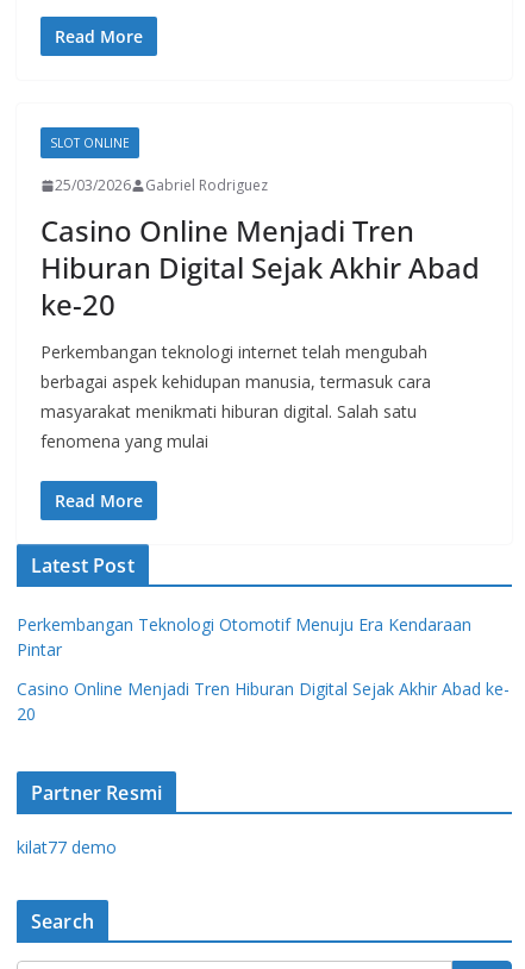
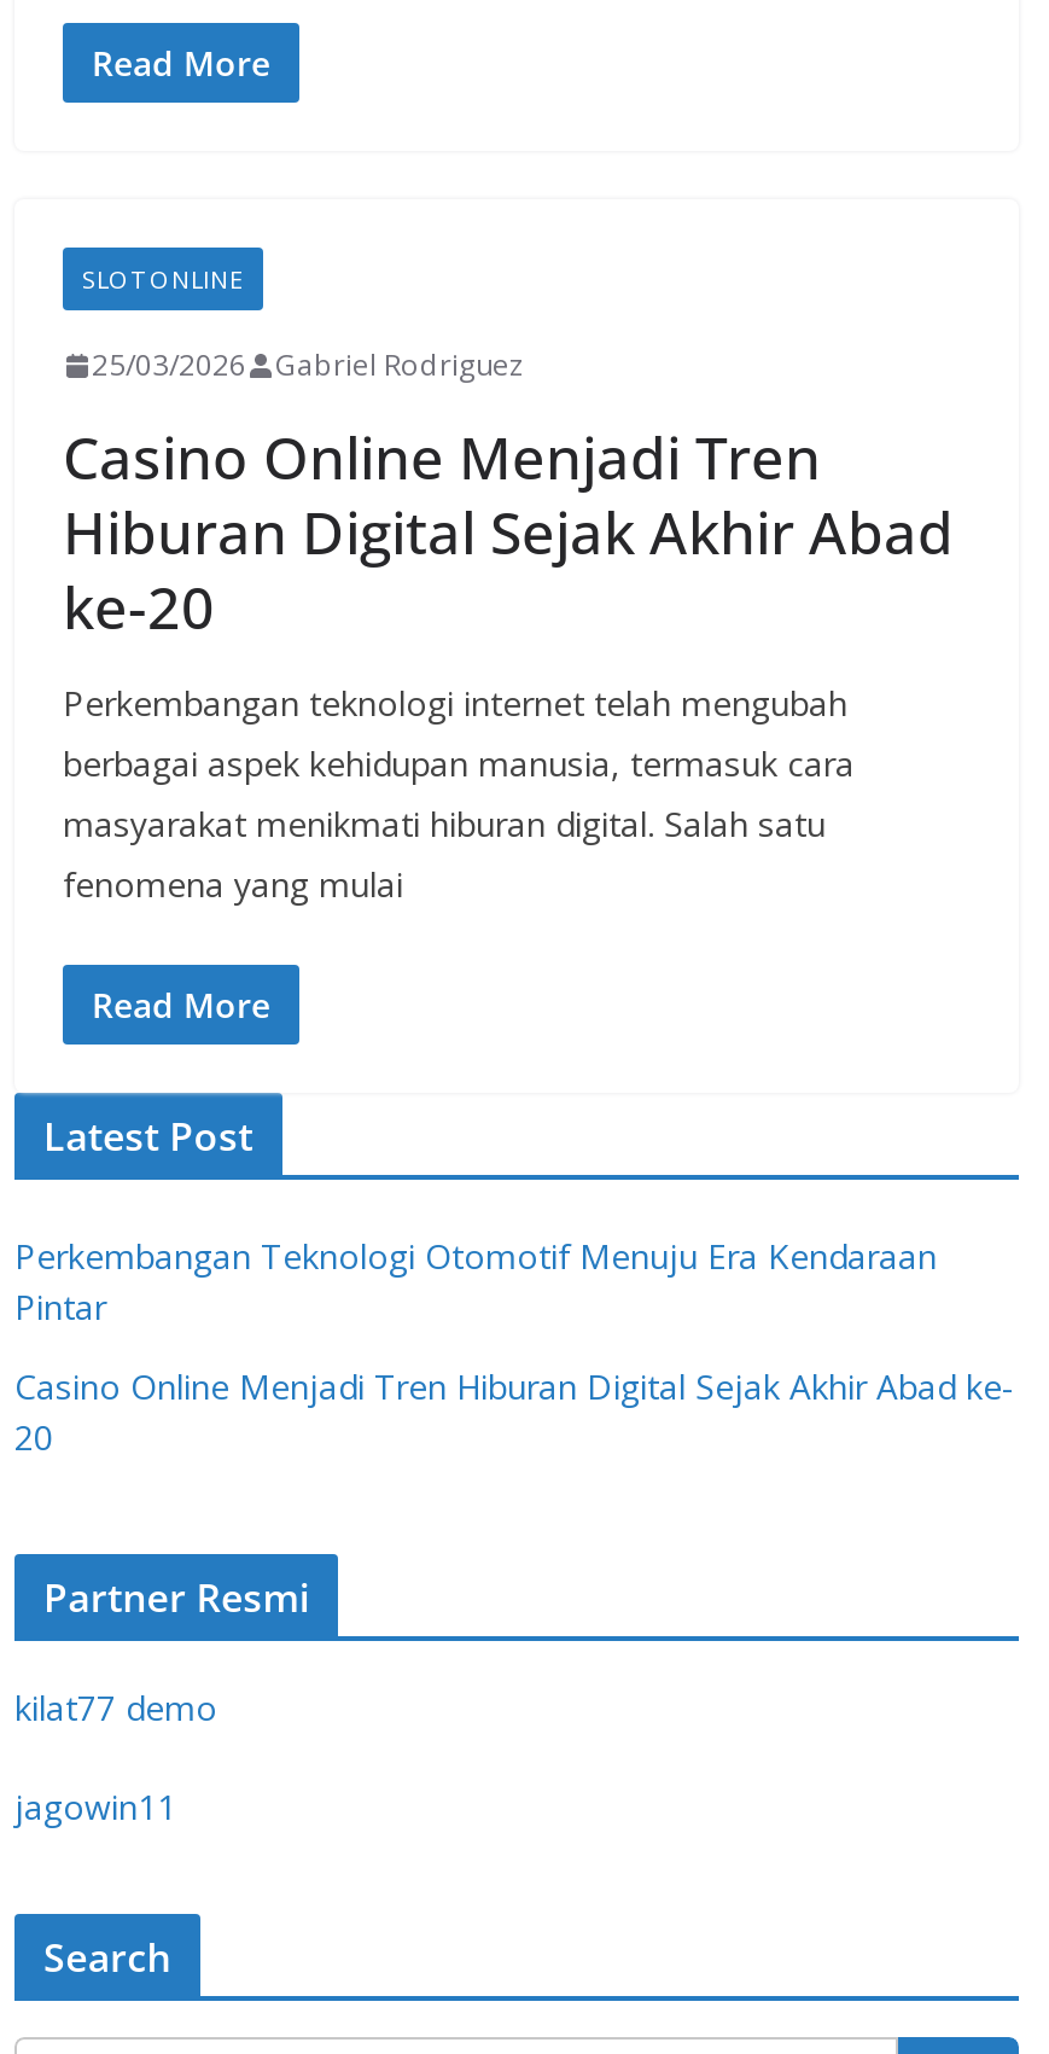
+ jagowin11
